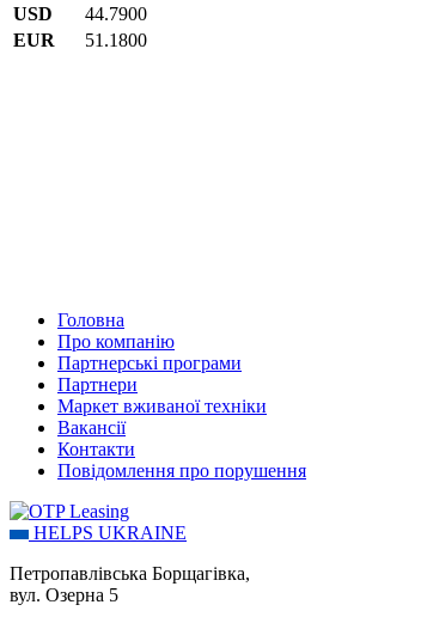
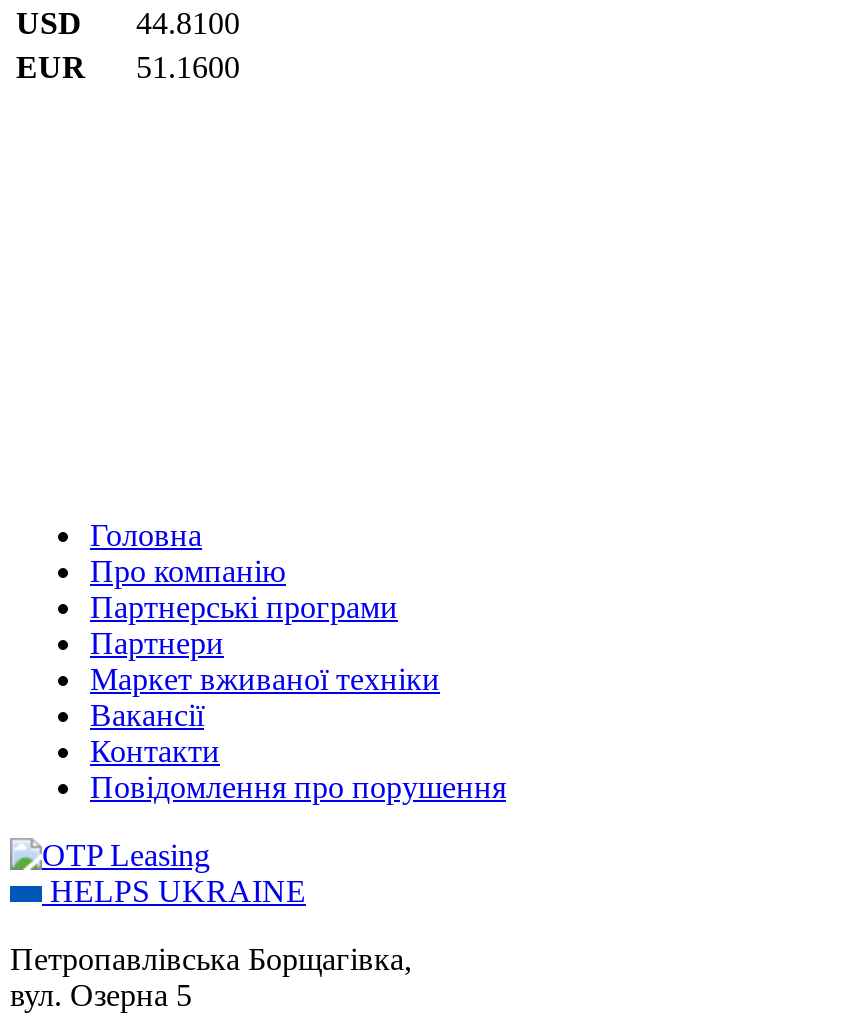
- USD 44.7900
+ USD 44.8100

- EUR 51.1800
+ EUR 51.1600
